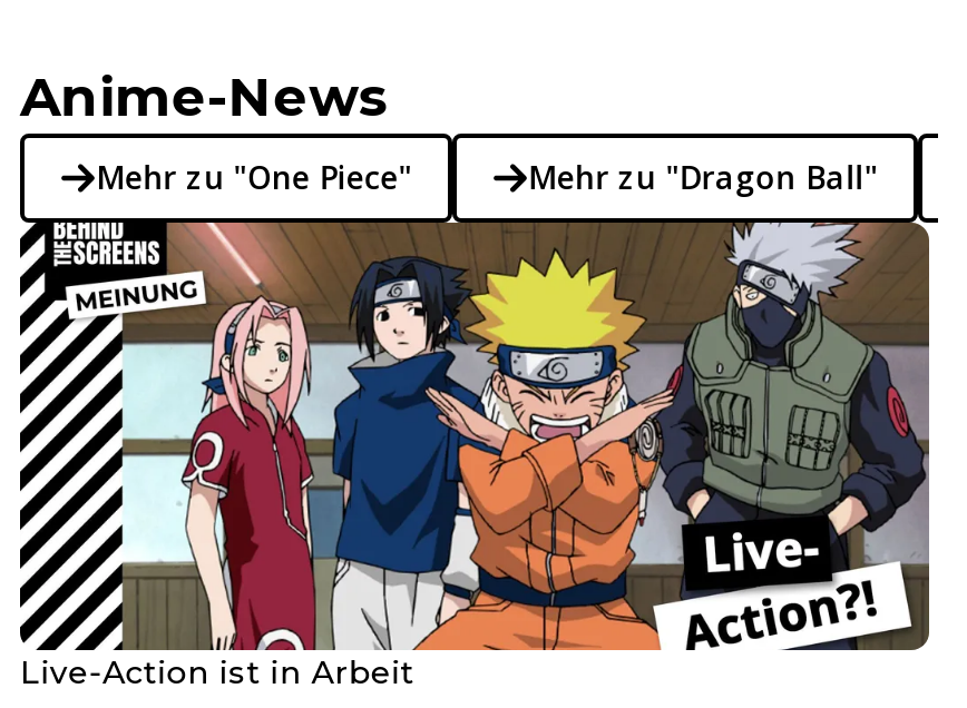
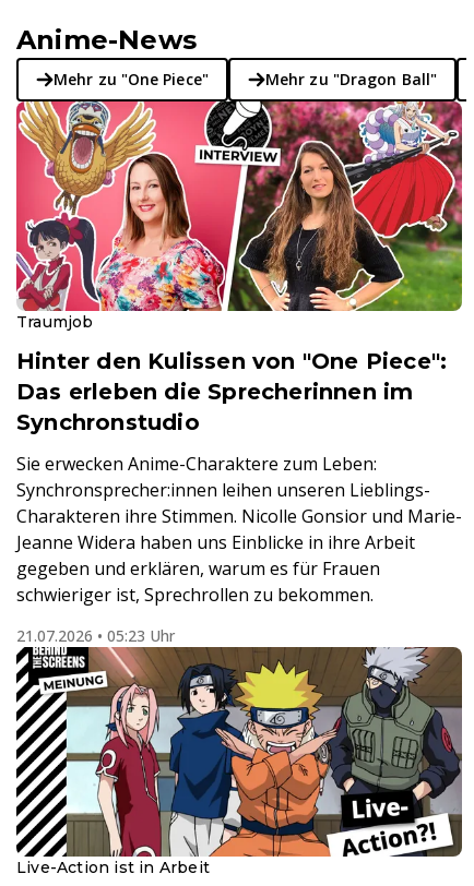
+ [image]
+ Traumjob
+ Hinter den Kulissen von "One Piece":
+ Das erleben die Sprecherinnen im
+ Synchronstudio
+ Sie erwecken Anime-Charaktere zum Leben:
+ Synchronsprecher:innen leihen unseren Lieblings-
+ Charakteren ihre Stimmen. Nicolle Gonsior und Marie-
+ Jeanne Widera haben uns Einblicke in ihre Arbeit
+ gegeben und erklären, warum es für Frauen
+ schwieriger ist, Sprechrollen zu bekommen.
+ 21.07.2026 • 05:23 Uhr
